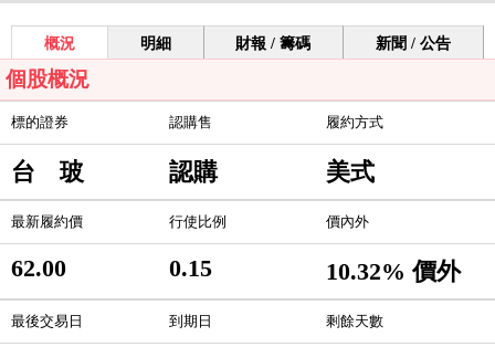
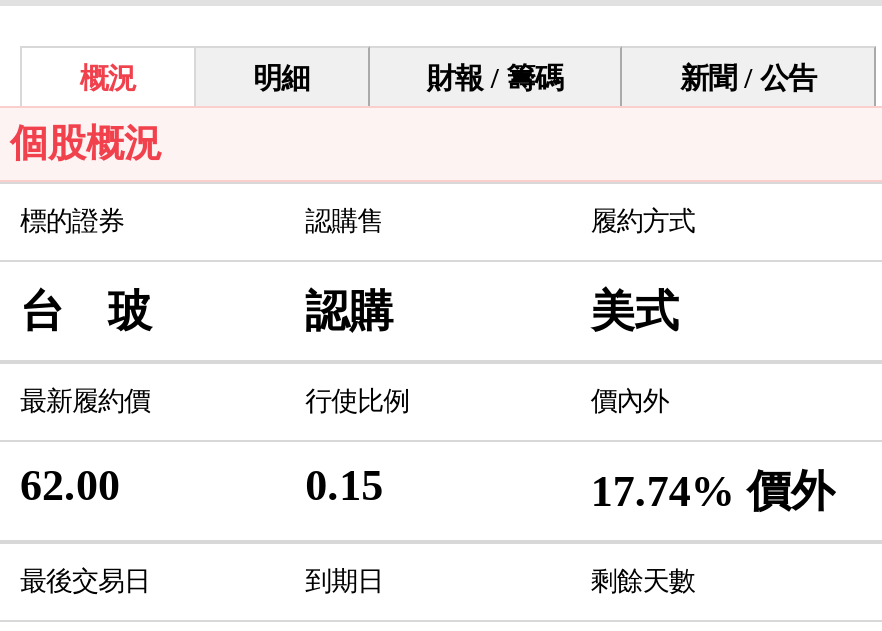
- 10.32% 價外
+ 17.74% 價外
